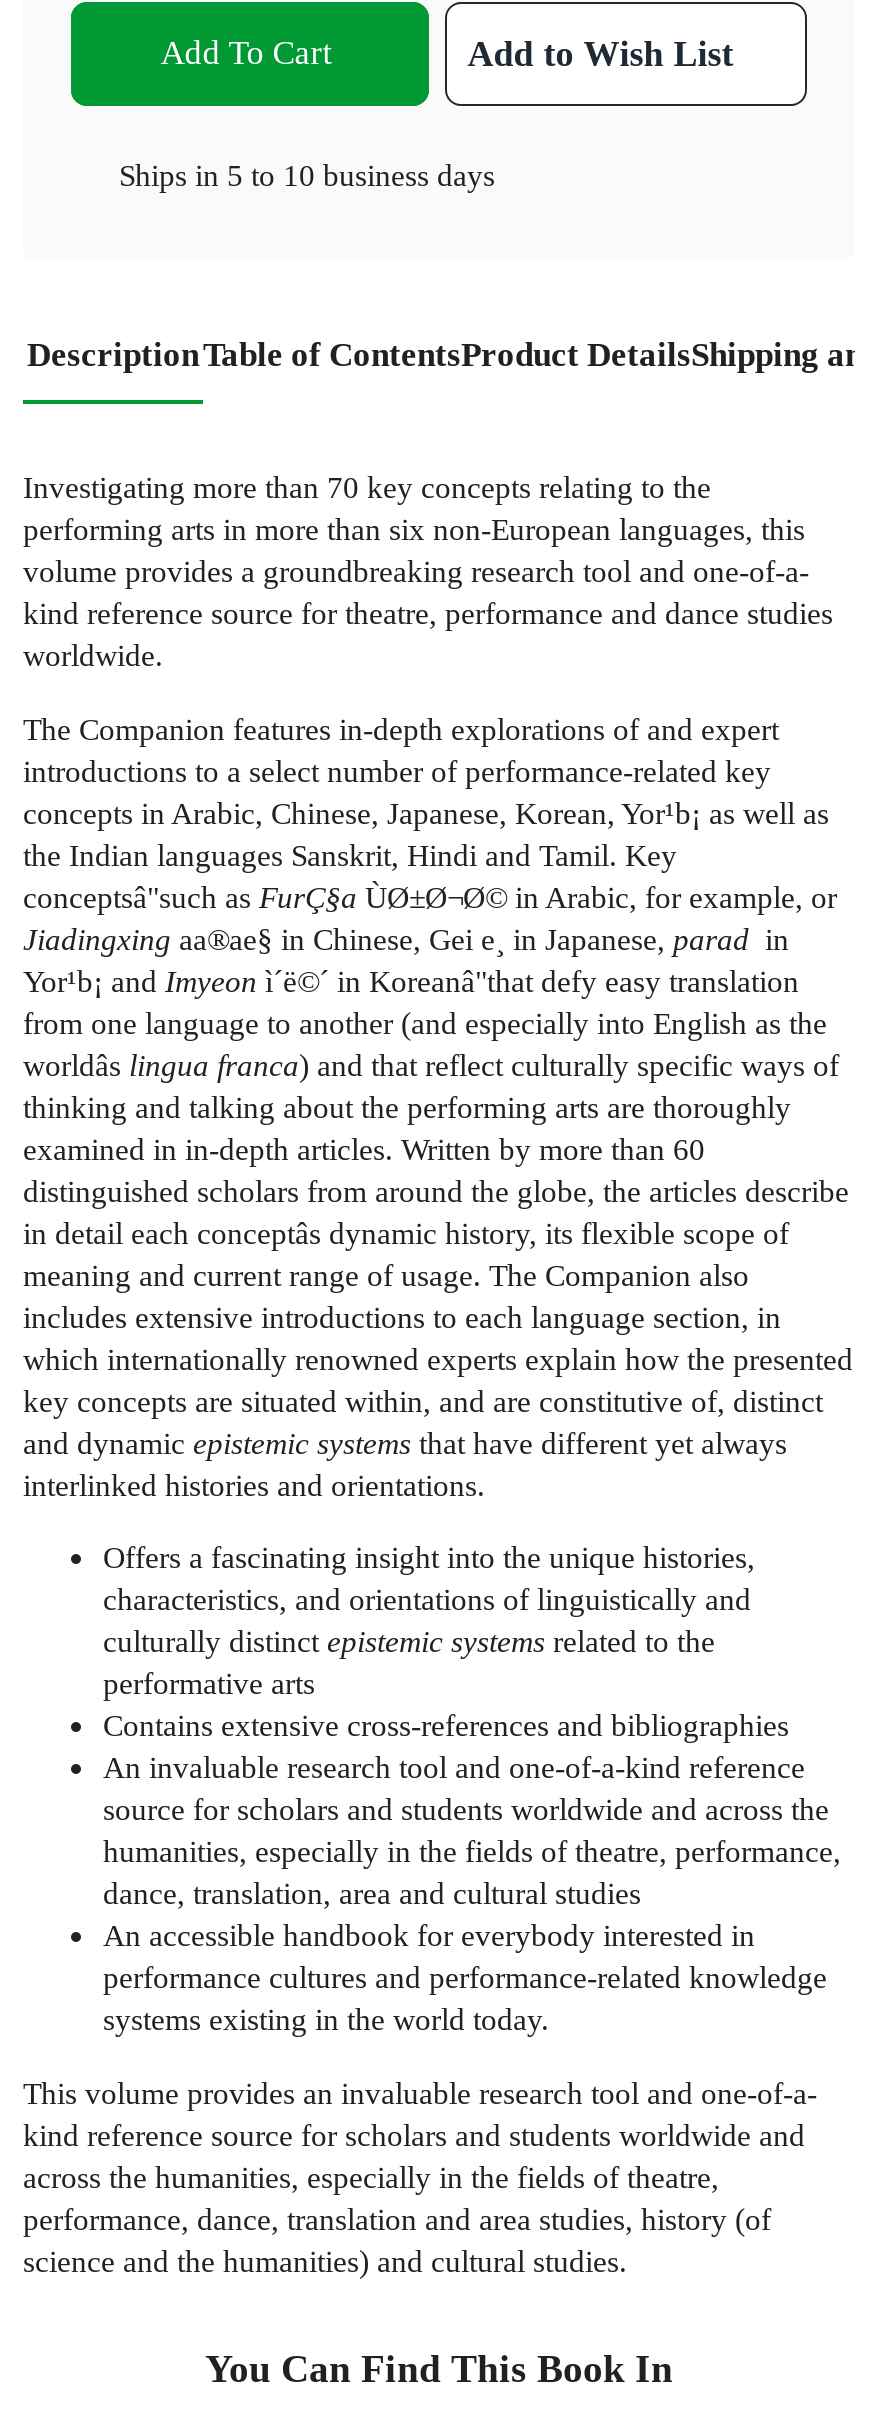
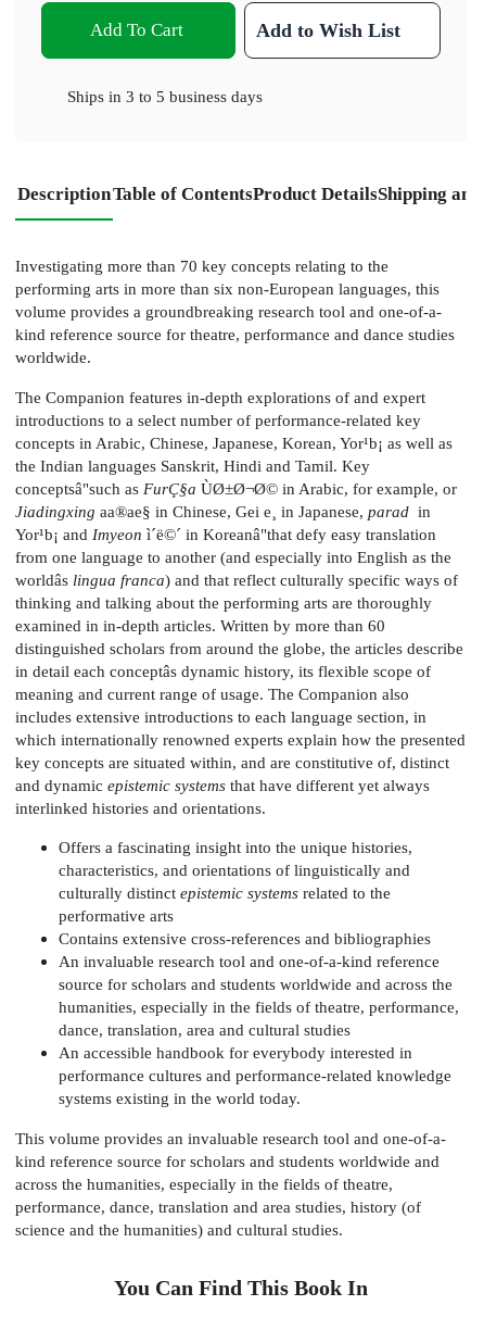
- Ships in 5 to 10 business days
+ Ships in 3 to 5 business days
